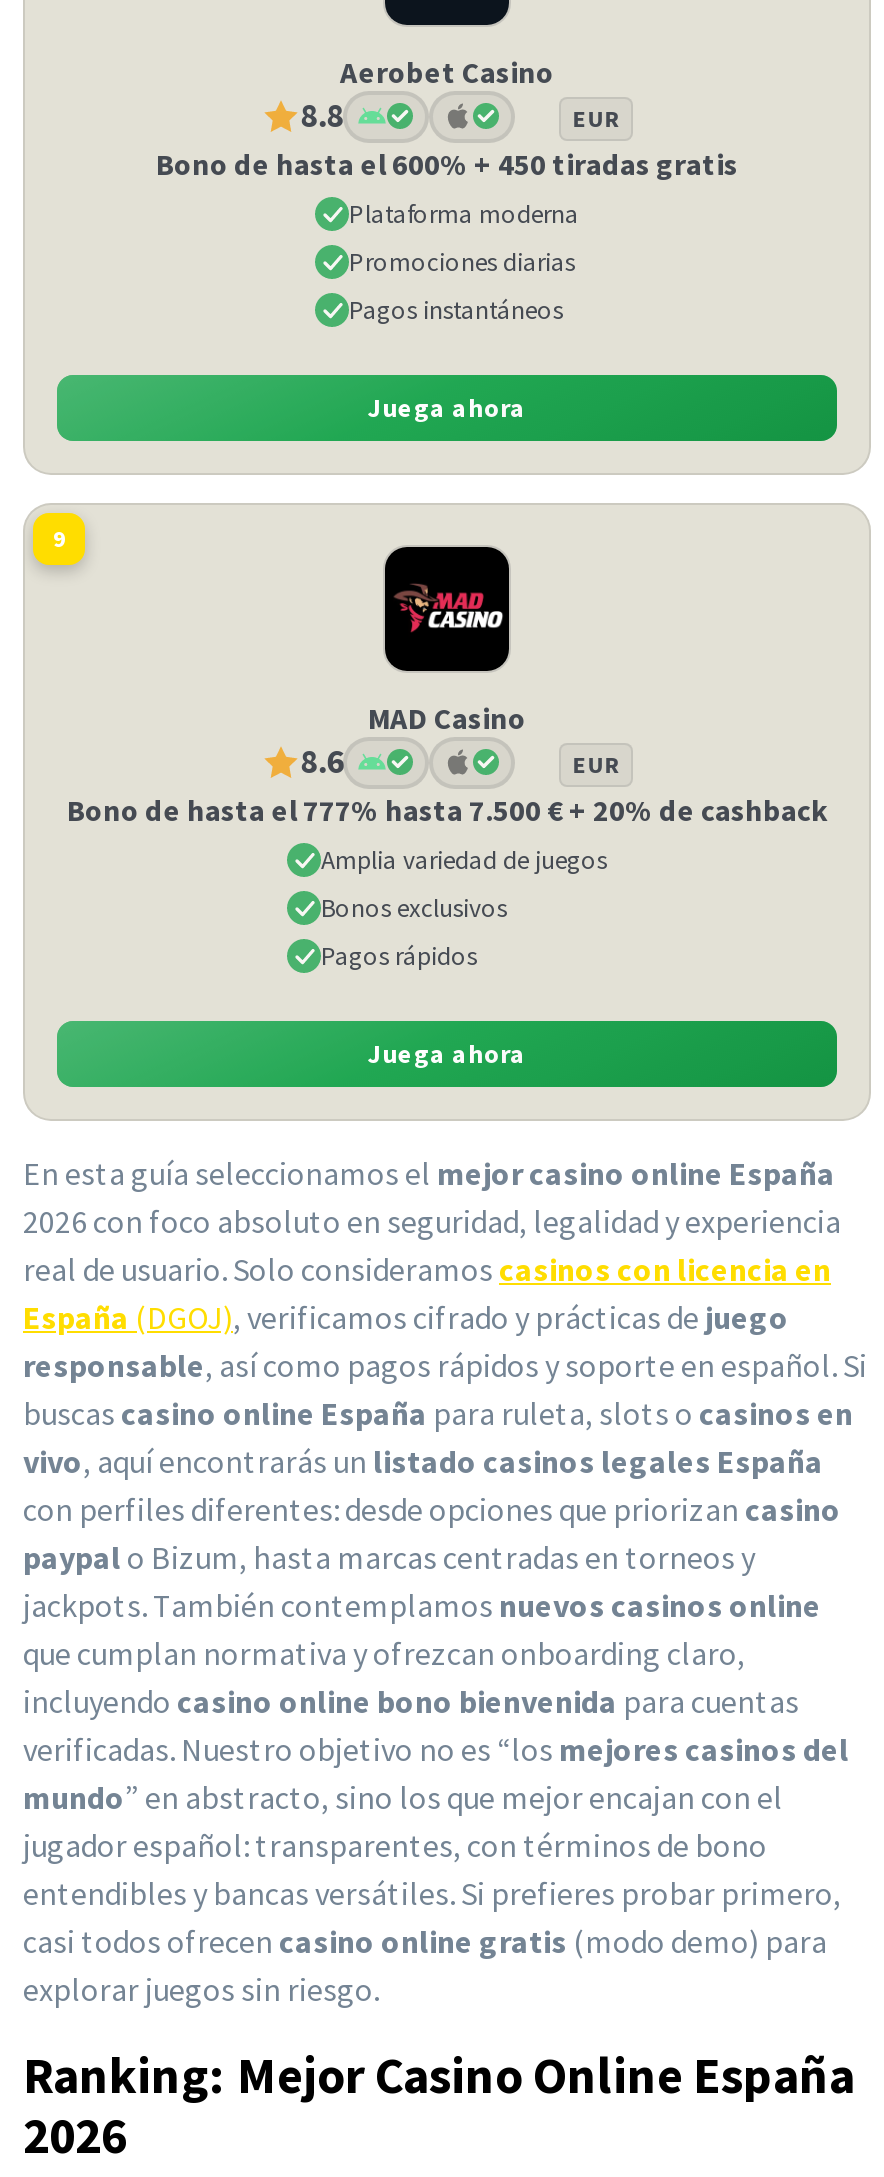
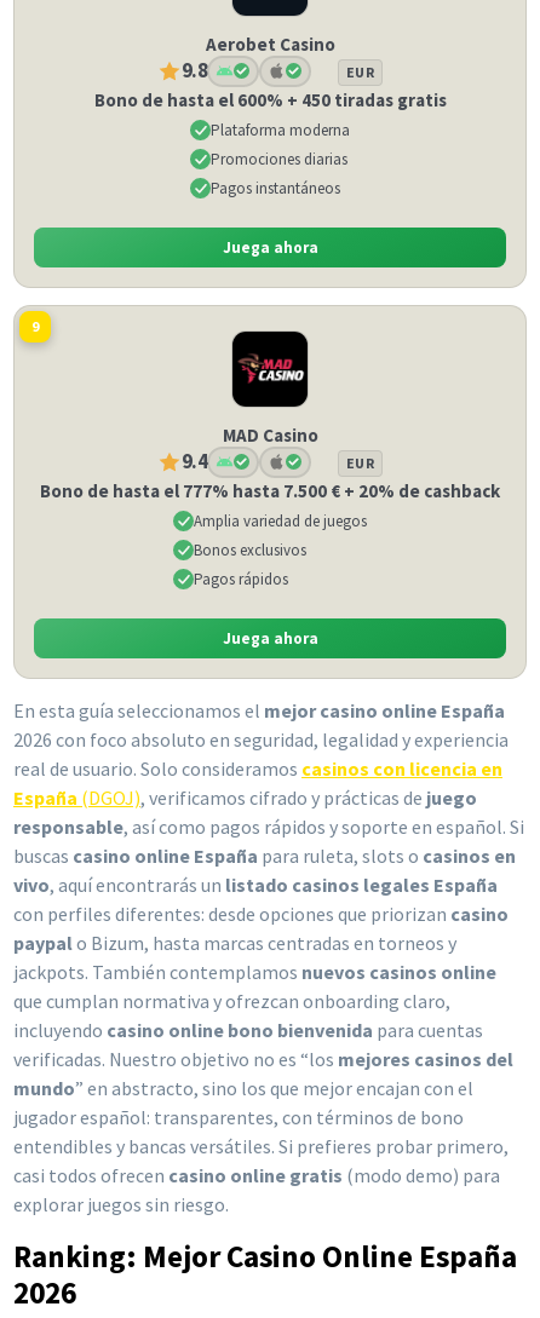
- 8.8
+ 9.8

- 8.6
+ 9.4
